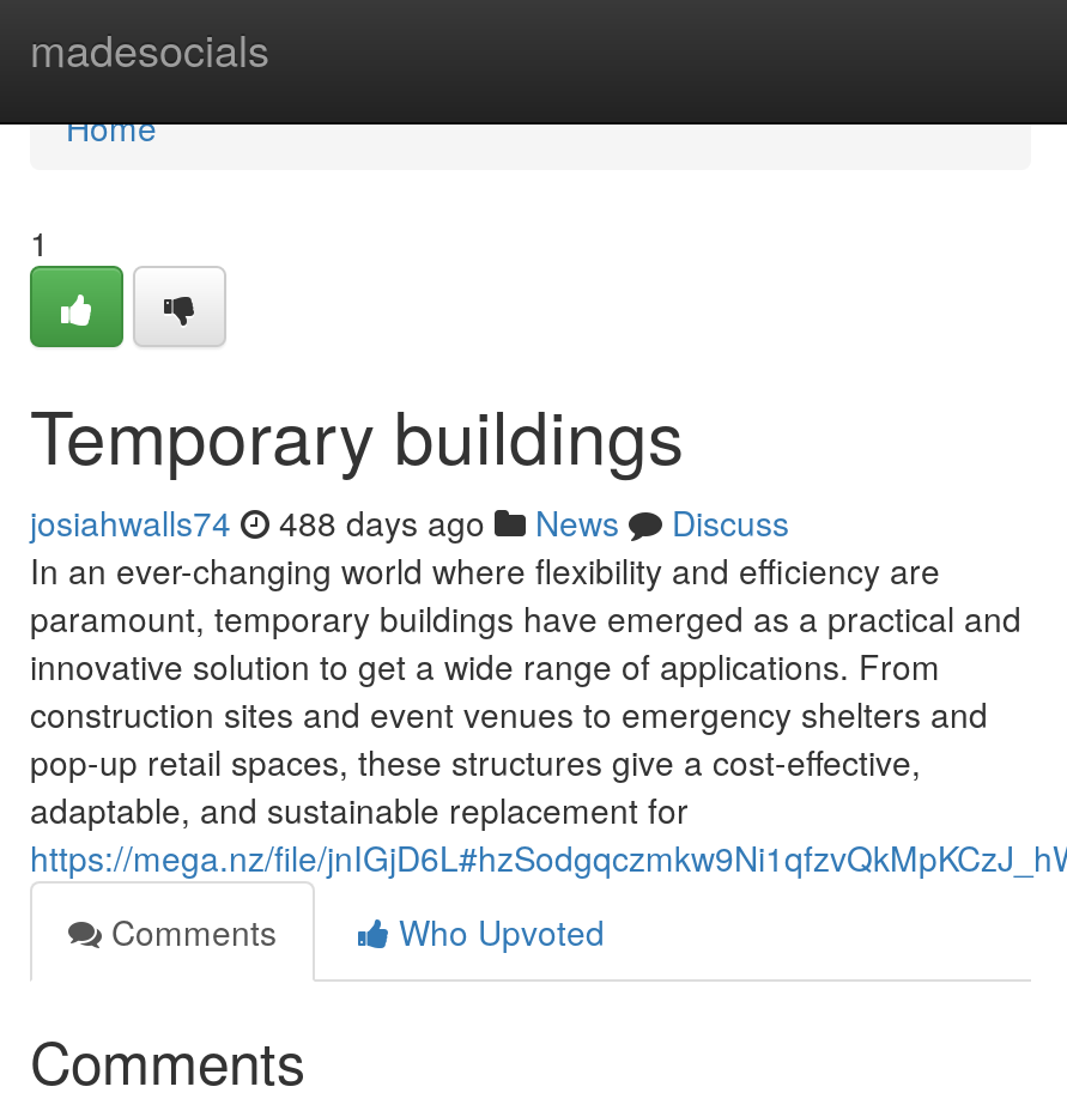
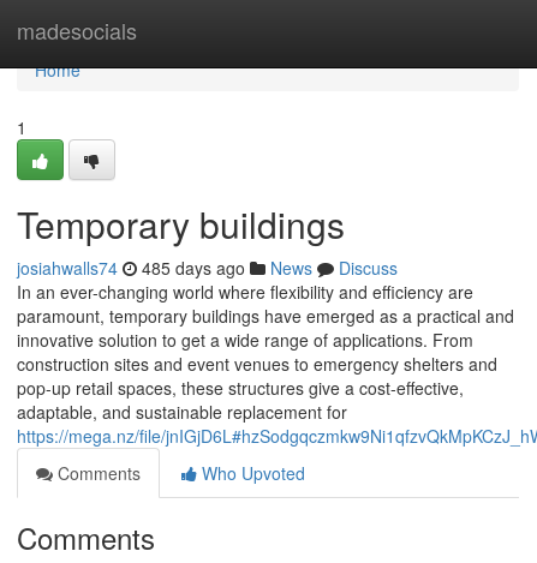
- josiahwalls74 488 days ago News Discuss
+ josiahwalls74 485 days ago News Discuss
